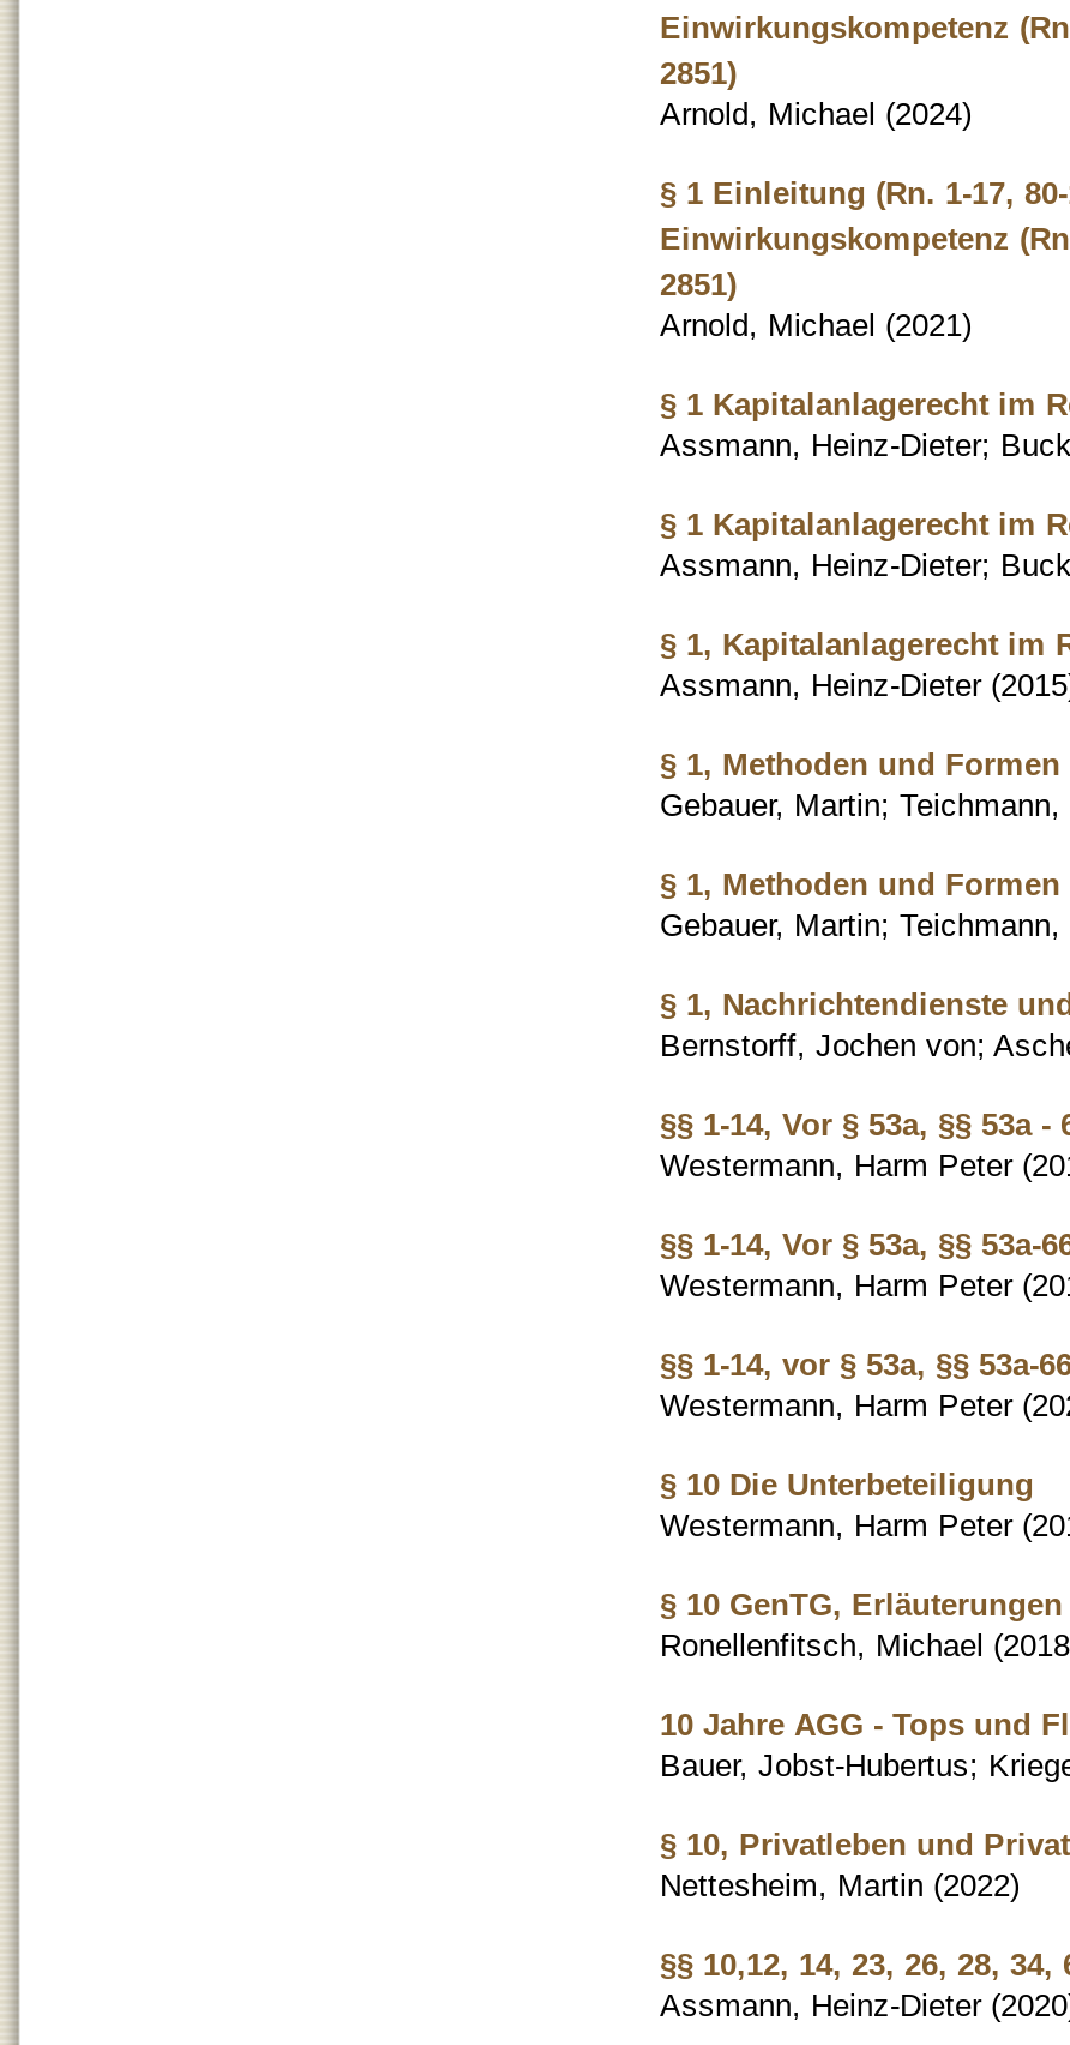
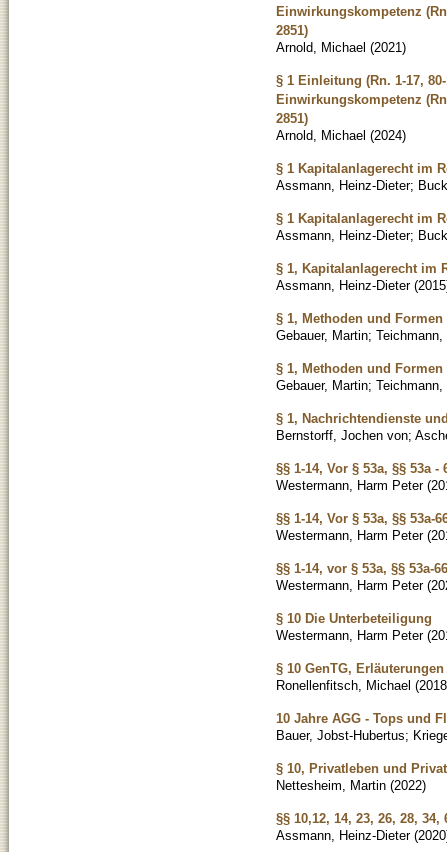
moved down: Arnold, Michael (2024)

moved up: Arnold, Michael (2021)
